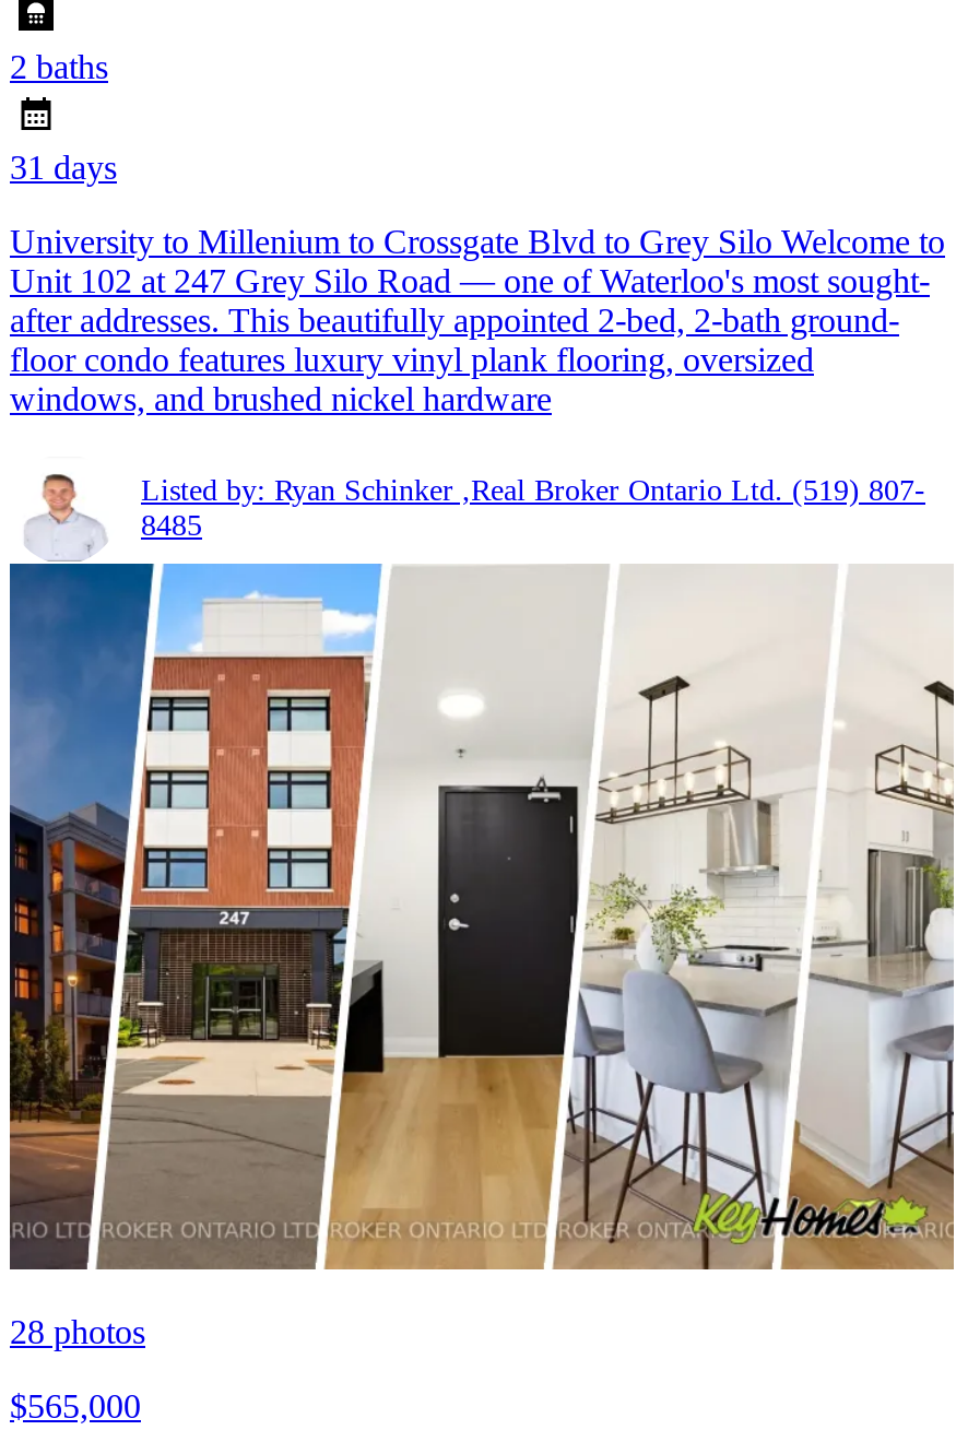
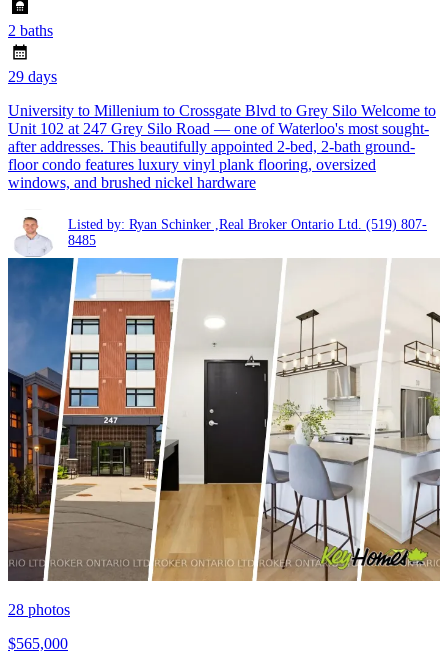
- 31 days
+ 29 days
